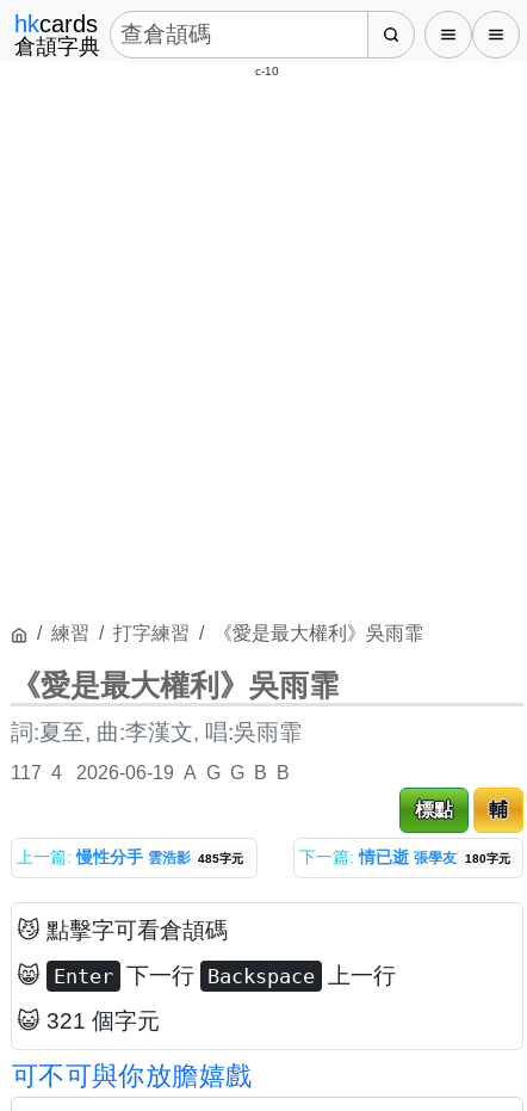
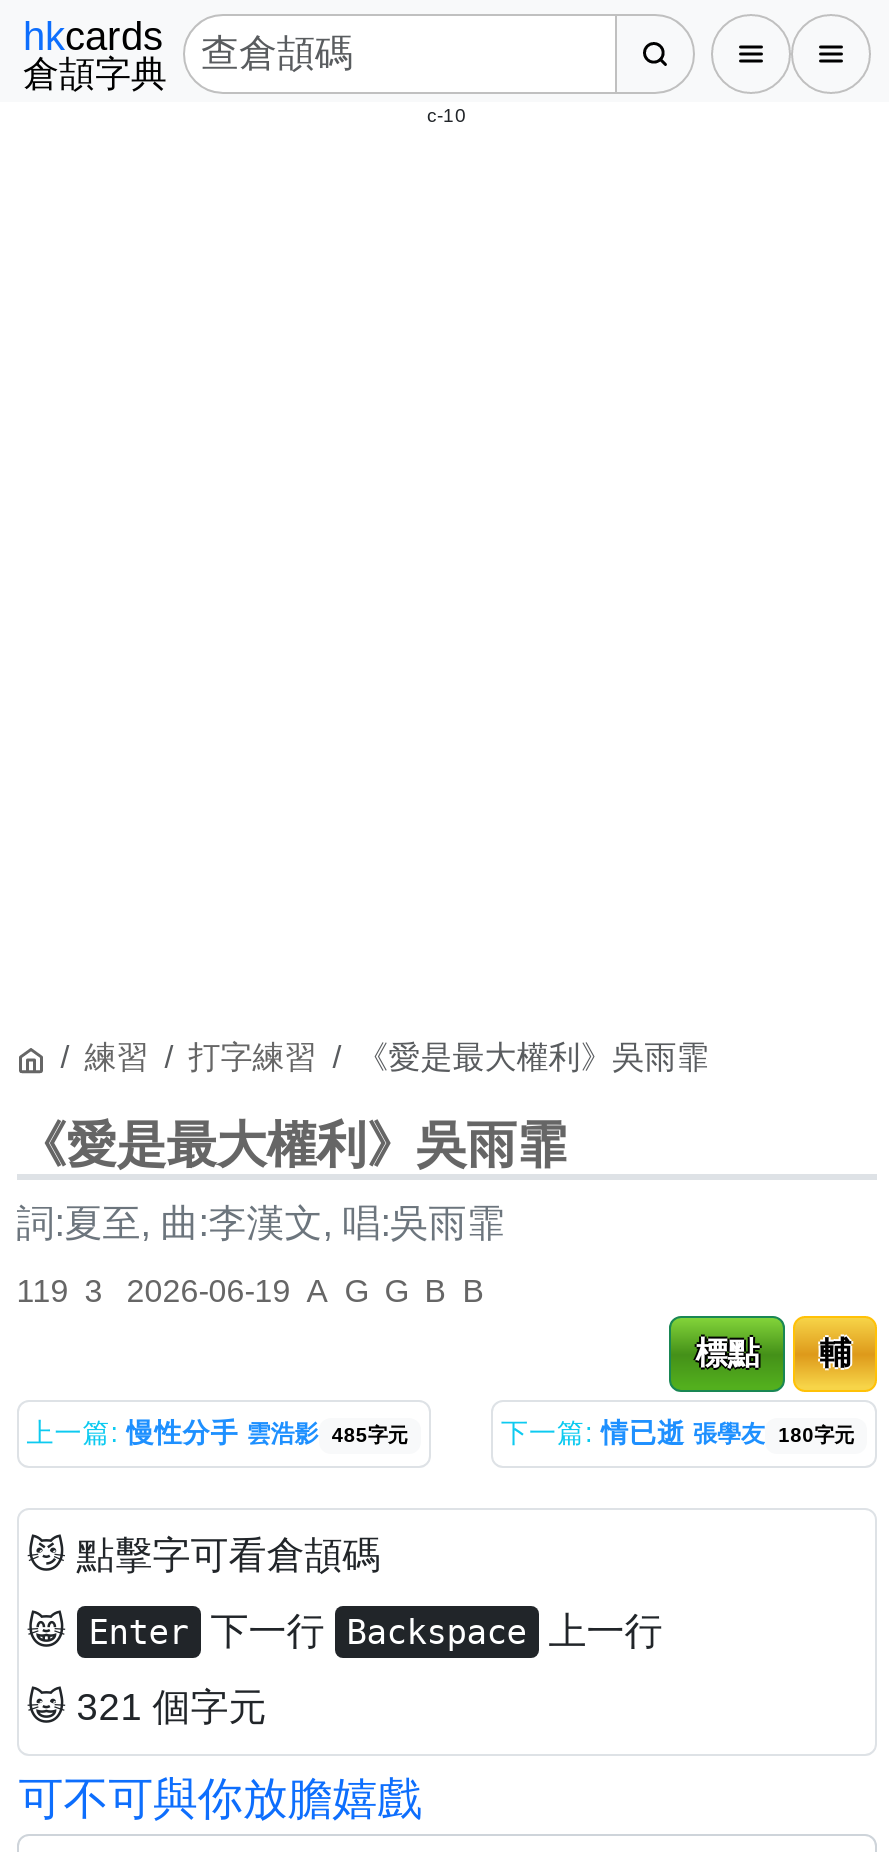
- 117 4 2026-06-19 A G G B B
+ 119 3 2026-06-19 A G G B B
